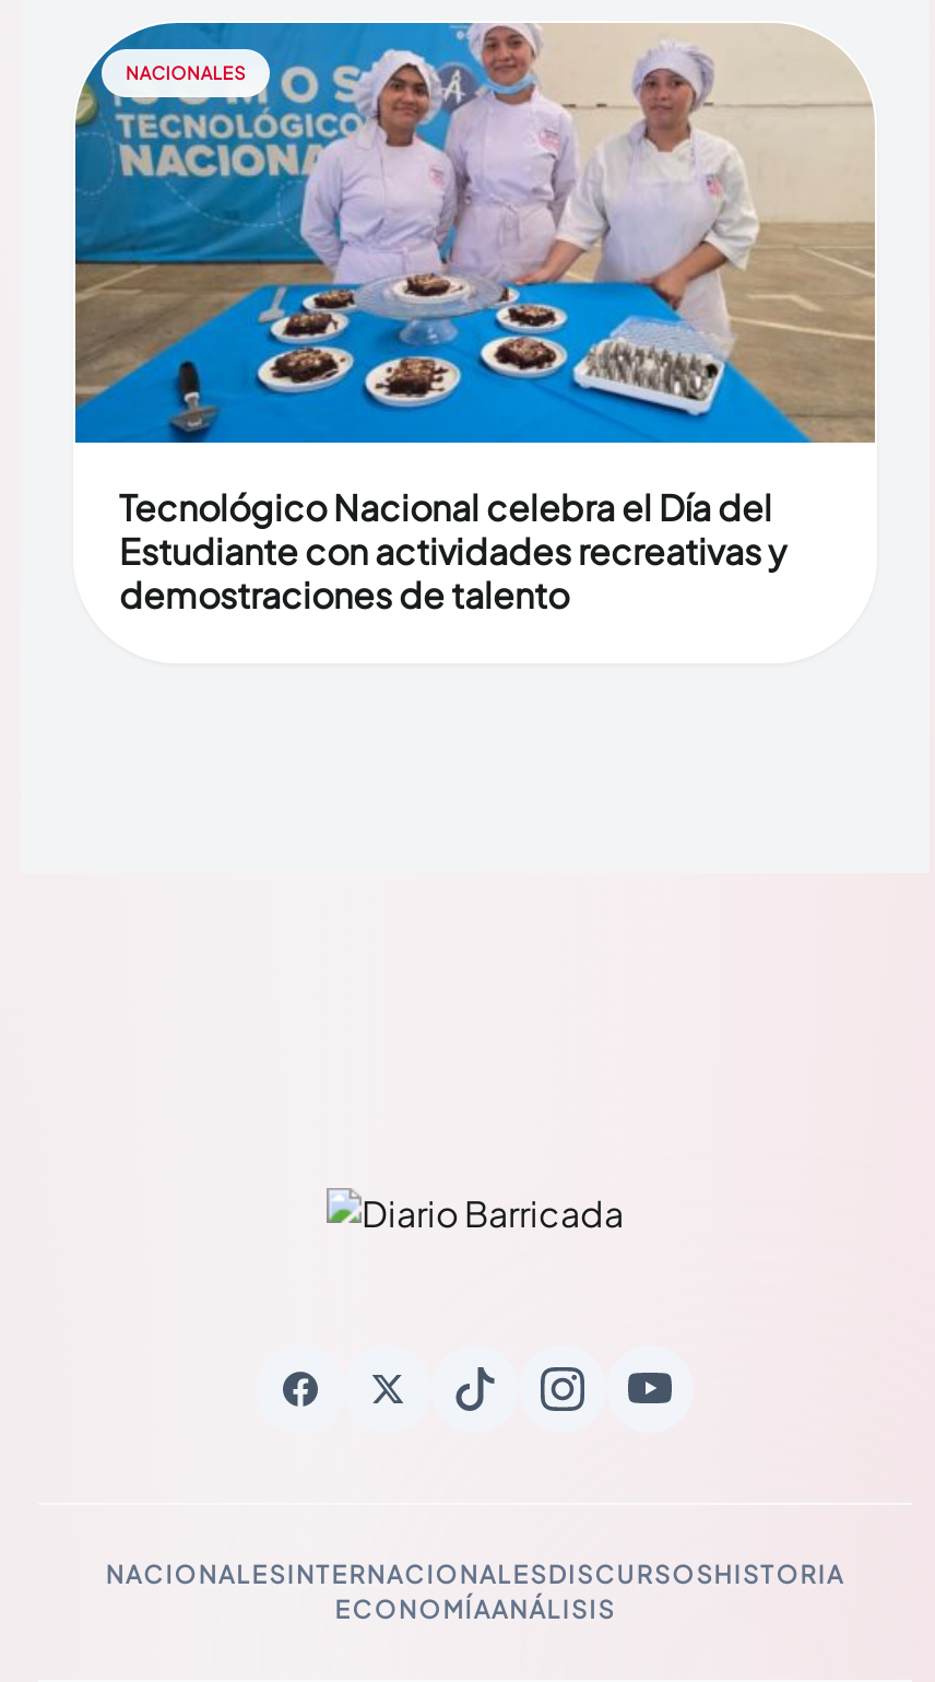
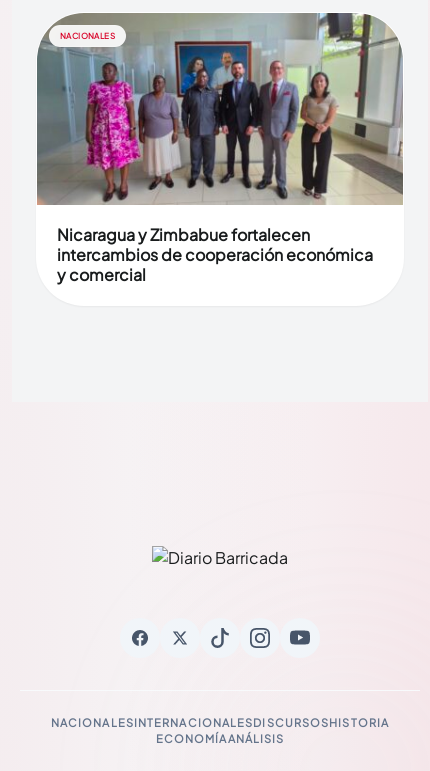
- [image]
- Tecnológico Nacional celebra el Día del
- Estudiante con actividades recreativas y
- demostraciones de talento
+ [image]
+ Nicaragua y Zimbabue fortalecen
+ intercambios de cooperación económica
+ y comercial
